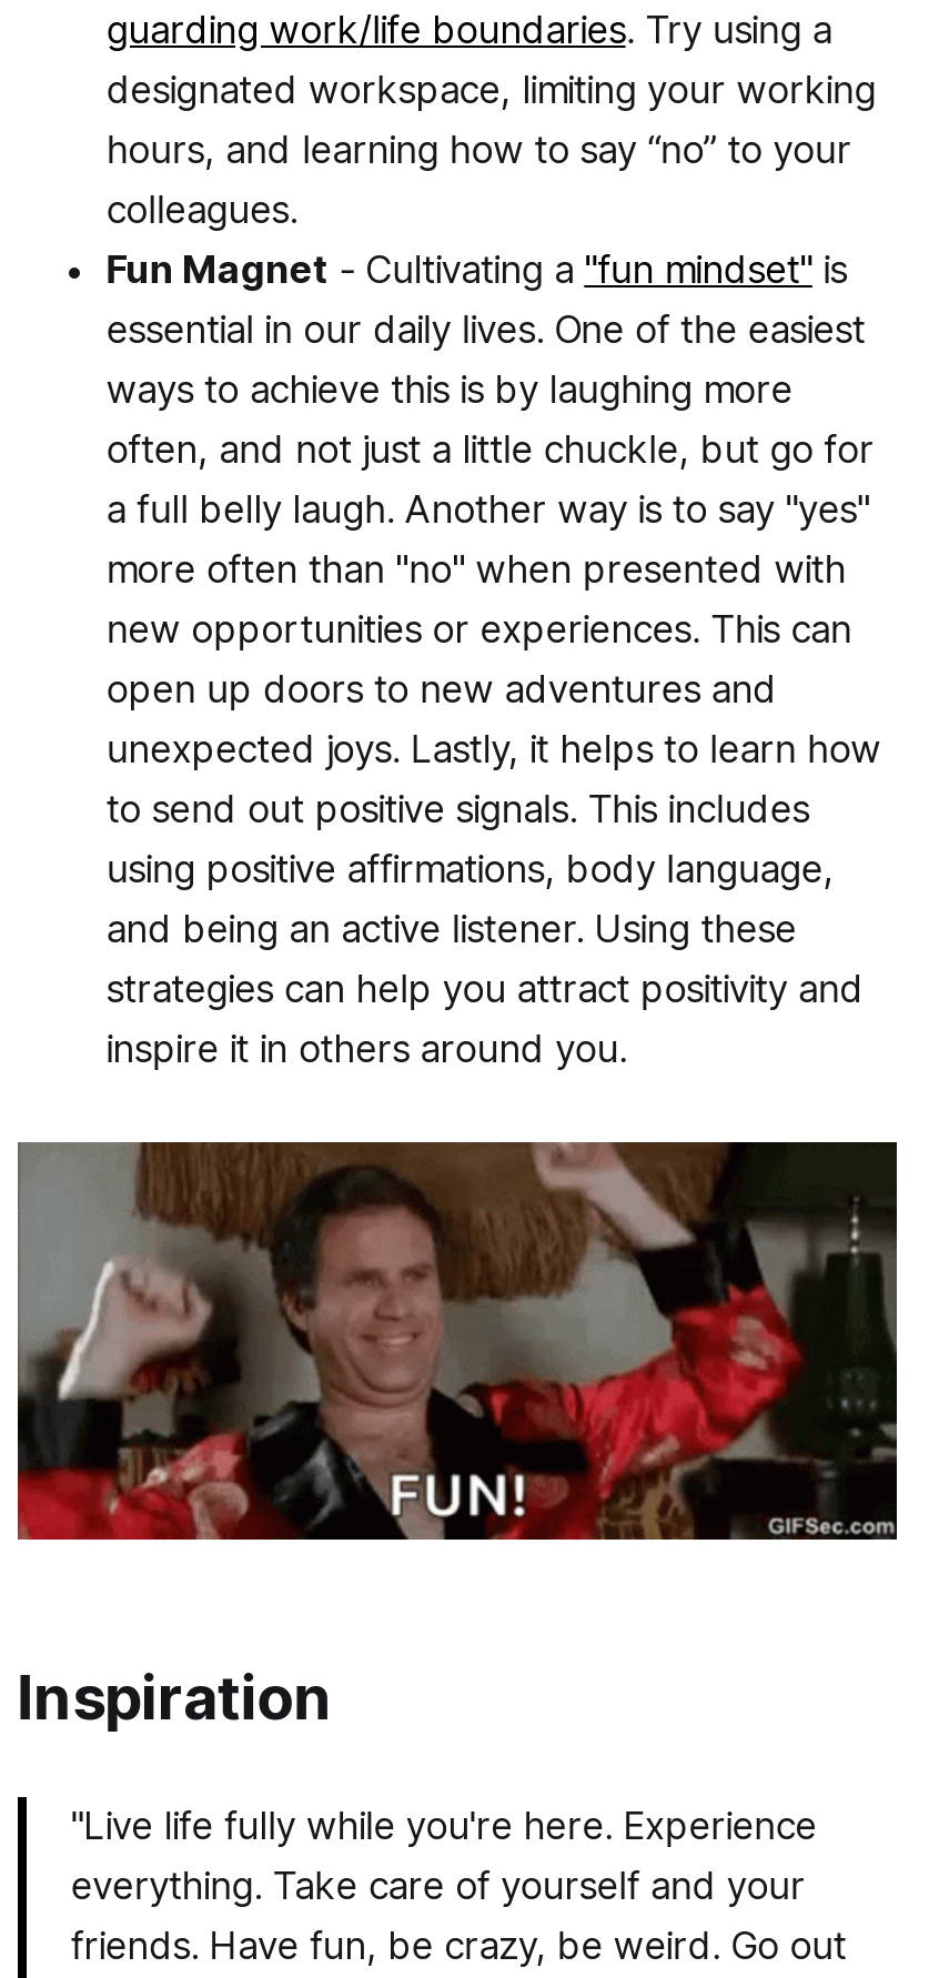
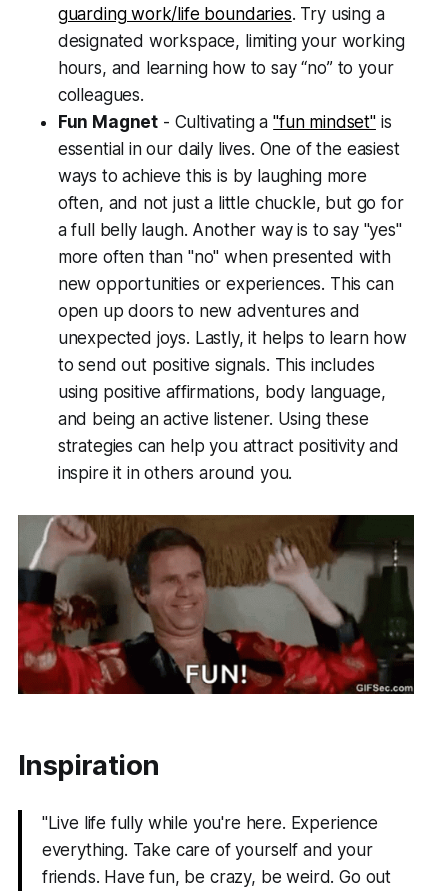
- [image]
+ [image]
